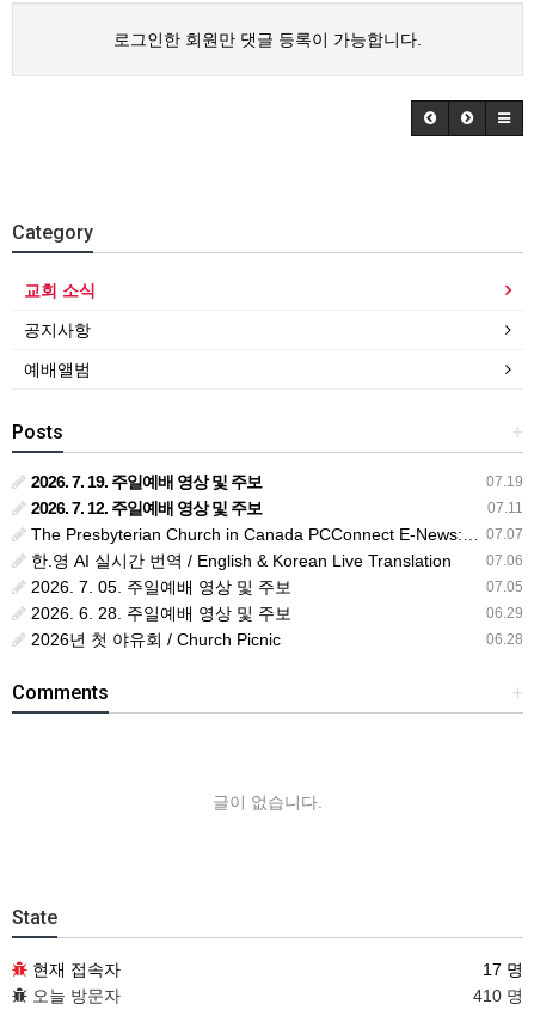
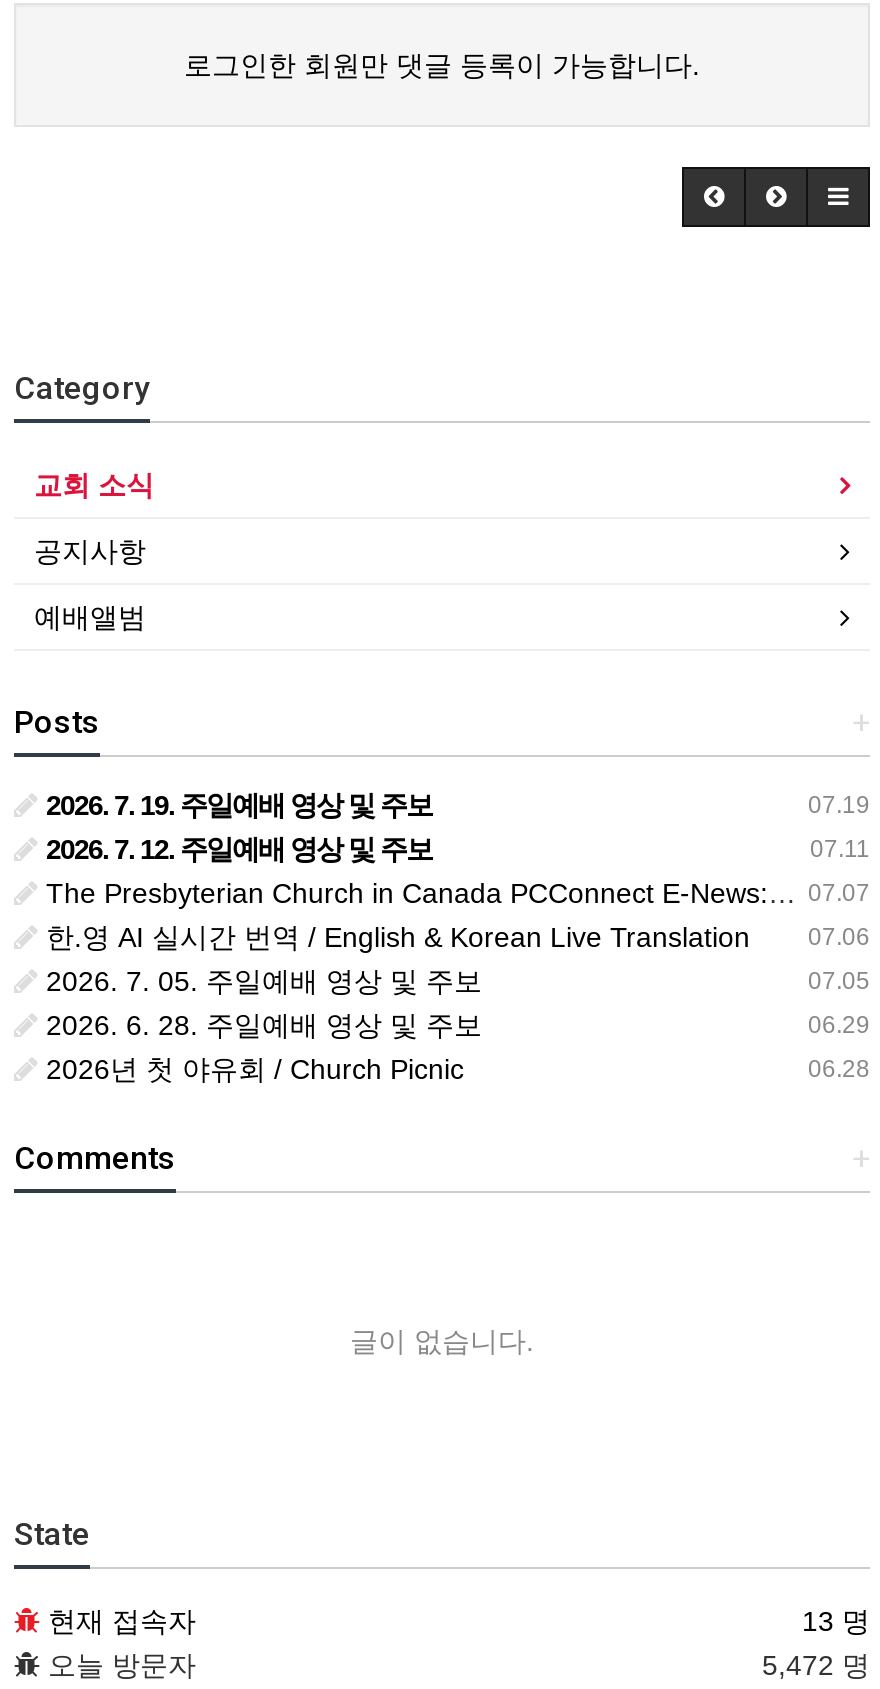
- 17 명
+ 13 명

- 410 명
+ 5,472 명
